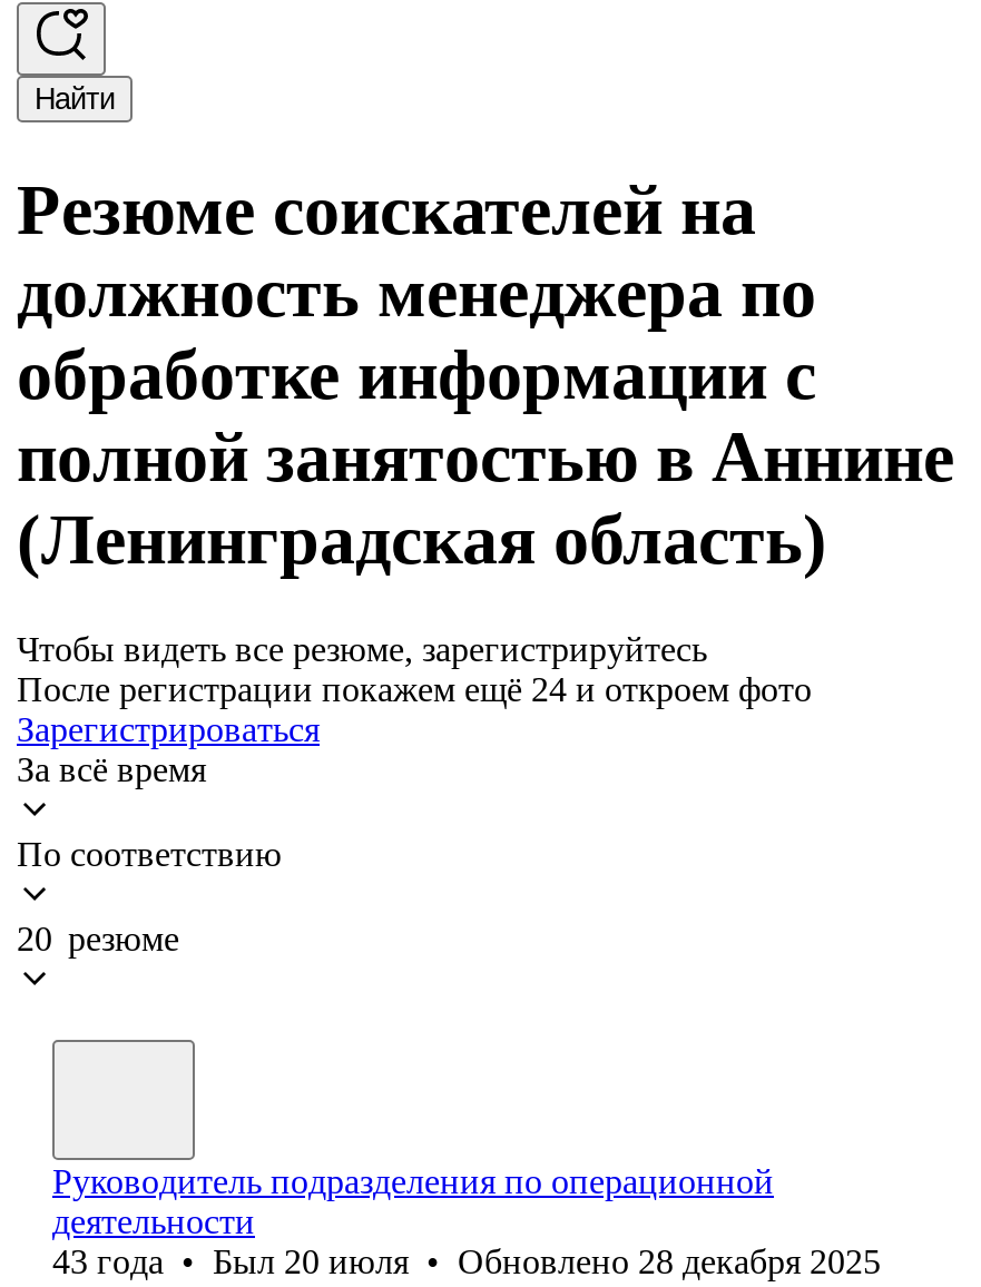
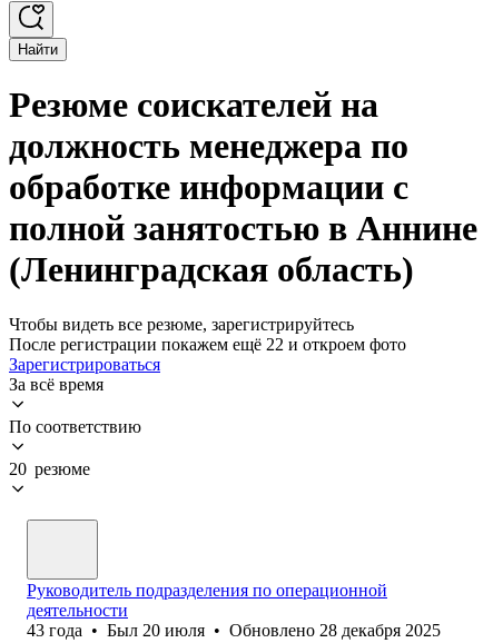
- После регистрации покажем ещё 24 и откроем фото
+ После регистрации покажем ещё 22 и откроем фото
